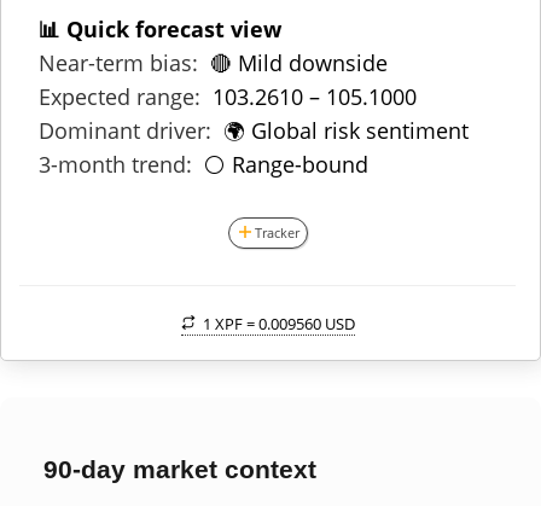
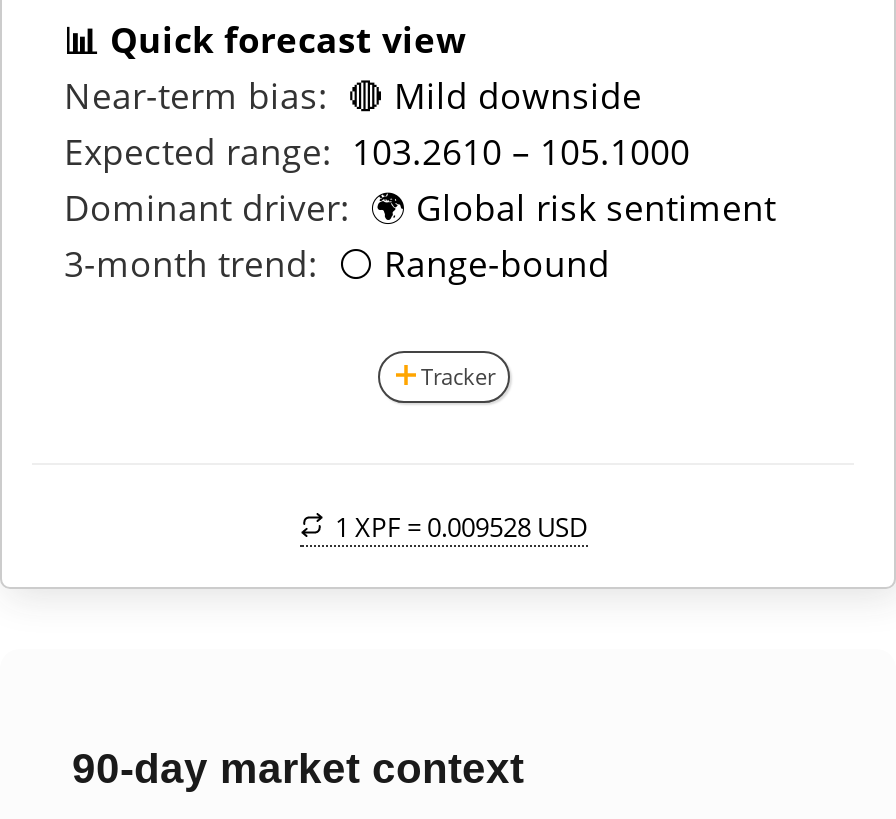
- 1 XPF = 0.009560 USD
+ 1 XPF = 0.009528 USD
